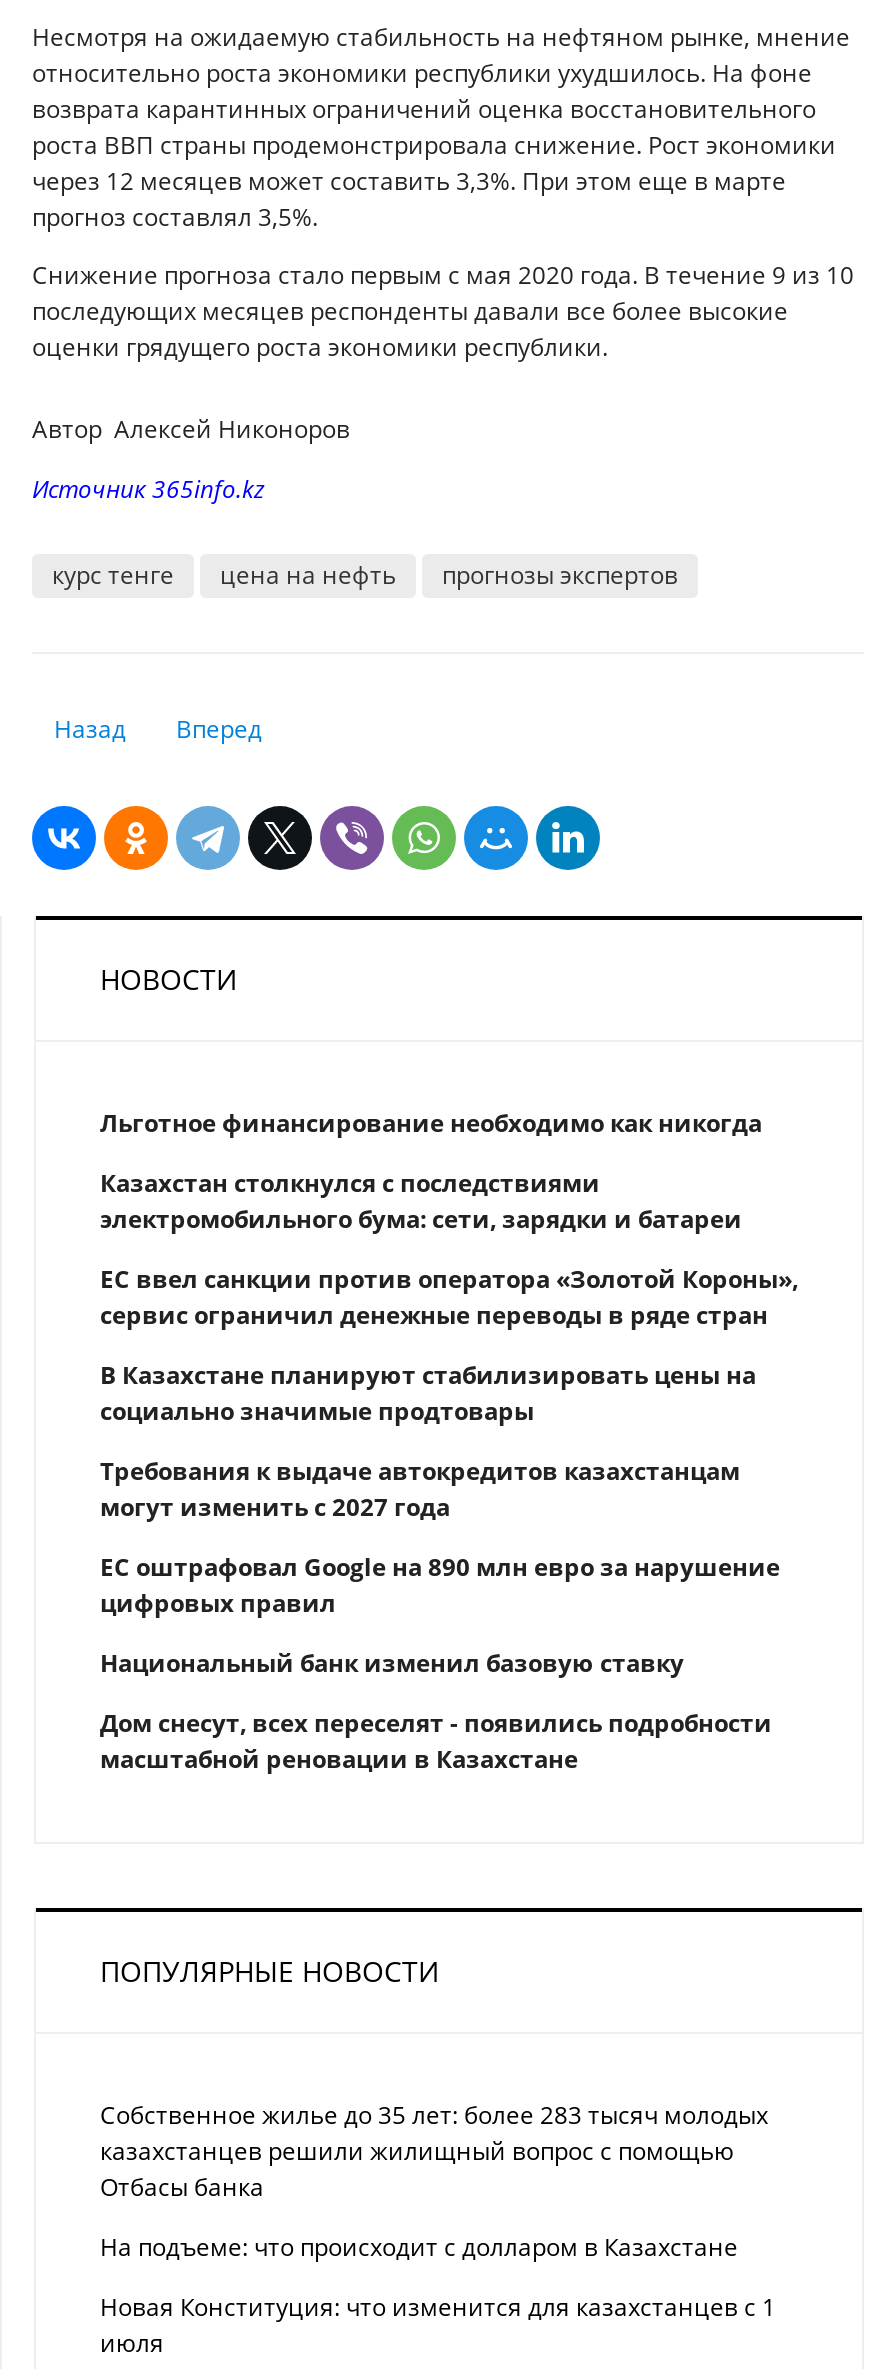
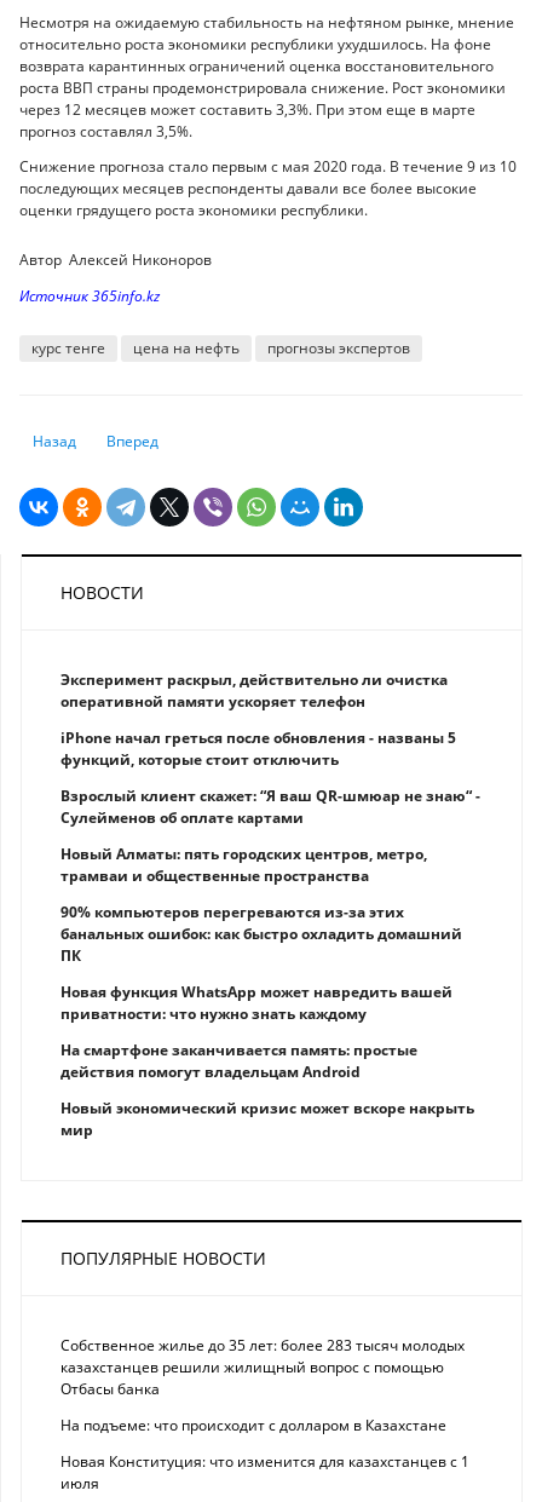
- Льготное финансирование необходимо как никогда
+ Эксперимент раскрыл, действительно ли очистка
+ оперативной памяти ускоряет телефон

- Казахстан столкнулся с последствиями
- электромобильного бума: сети, зарядки и батареи
+ iPhone начал греться после обновления - названы 5
+ функций, которые стоит отключить

- ЕС ввел санкции против оператора «Золотой Короны»,
- сервис ограничил денежные переводы в ряде стран
+ Взрослый клиент скажет: “Я ваш QR-шмюар не знаю“ -
+ Сулейменов об оплате картами

- В Казахстане планируют стабилизировать цены на
- социально значимые продтовары
+ Новый Алматы: пять городских центров, метро,
+ трамваи и общественные пространства

- Требования к выдаче автокредитов казахстанцам
- могут изменить с 2027 года
+ 90% компьютеров перегреваются из-за этих
+ банальных ошибок: как быстро охладить домашний
+ ПК

- ЕС оштрафовал Google на 890 млн евро за нарушение
- цифровых правил
+ Новая функция WhatsApp может навредить вашей
+ приватности: что нужно знать каждому

- Национальный банк изменил базовую ставку
+ На смартфоне заканчивается память: простые
+ действия помогут владельцам Android

- Дом снесут, всех переселят - появились подробности
- масштабной реновации в Казахстане
+ Новый экономический кризис может вскоре накрыть
+ мир
